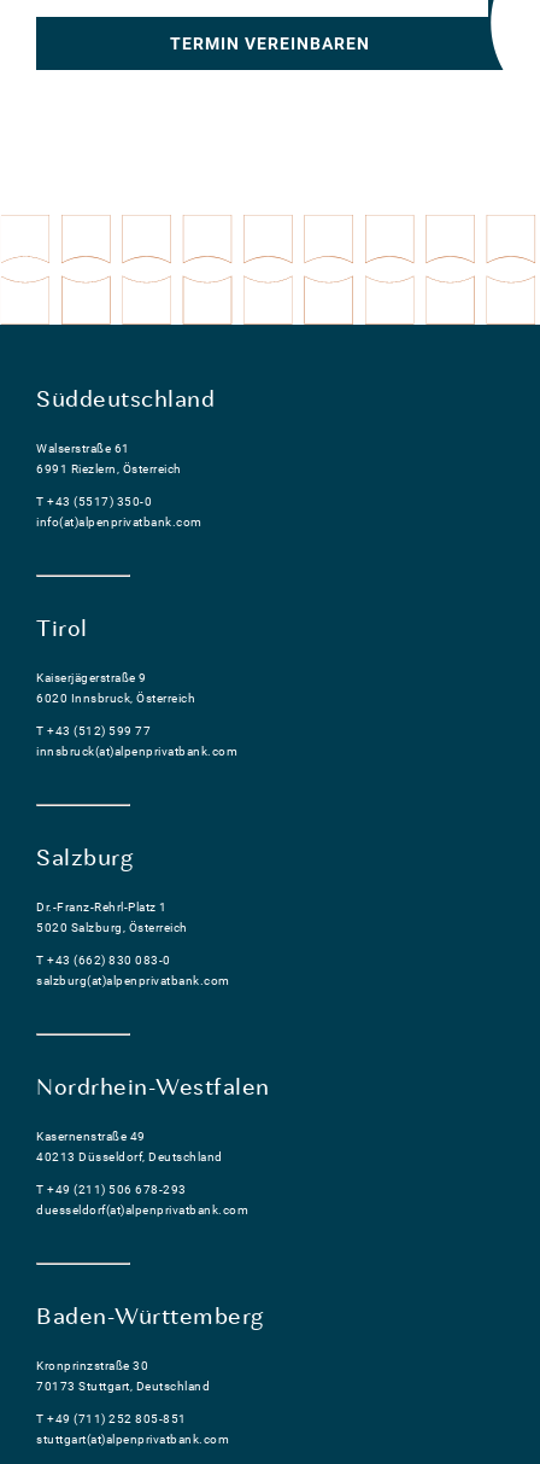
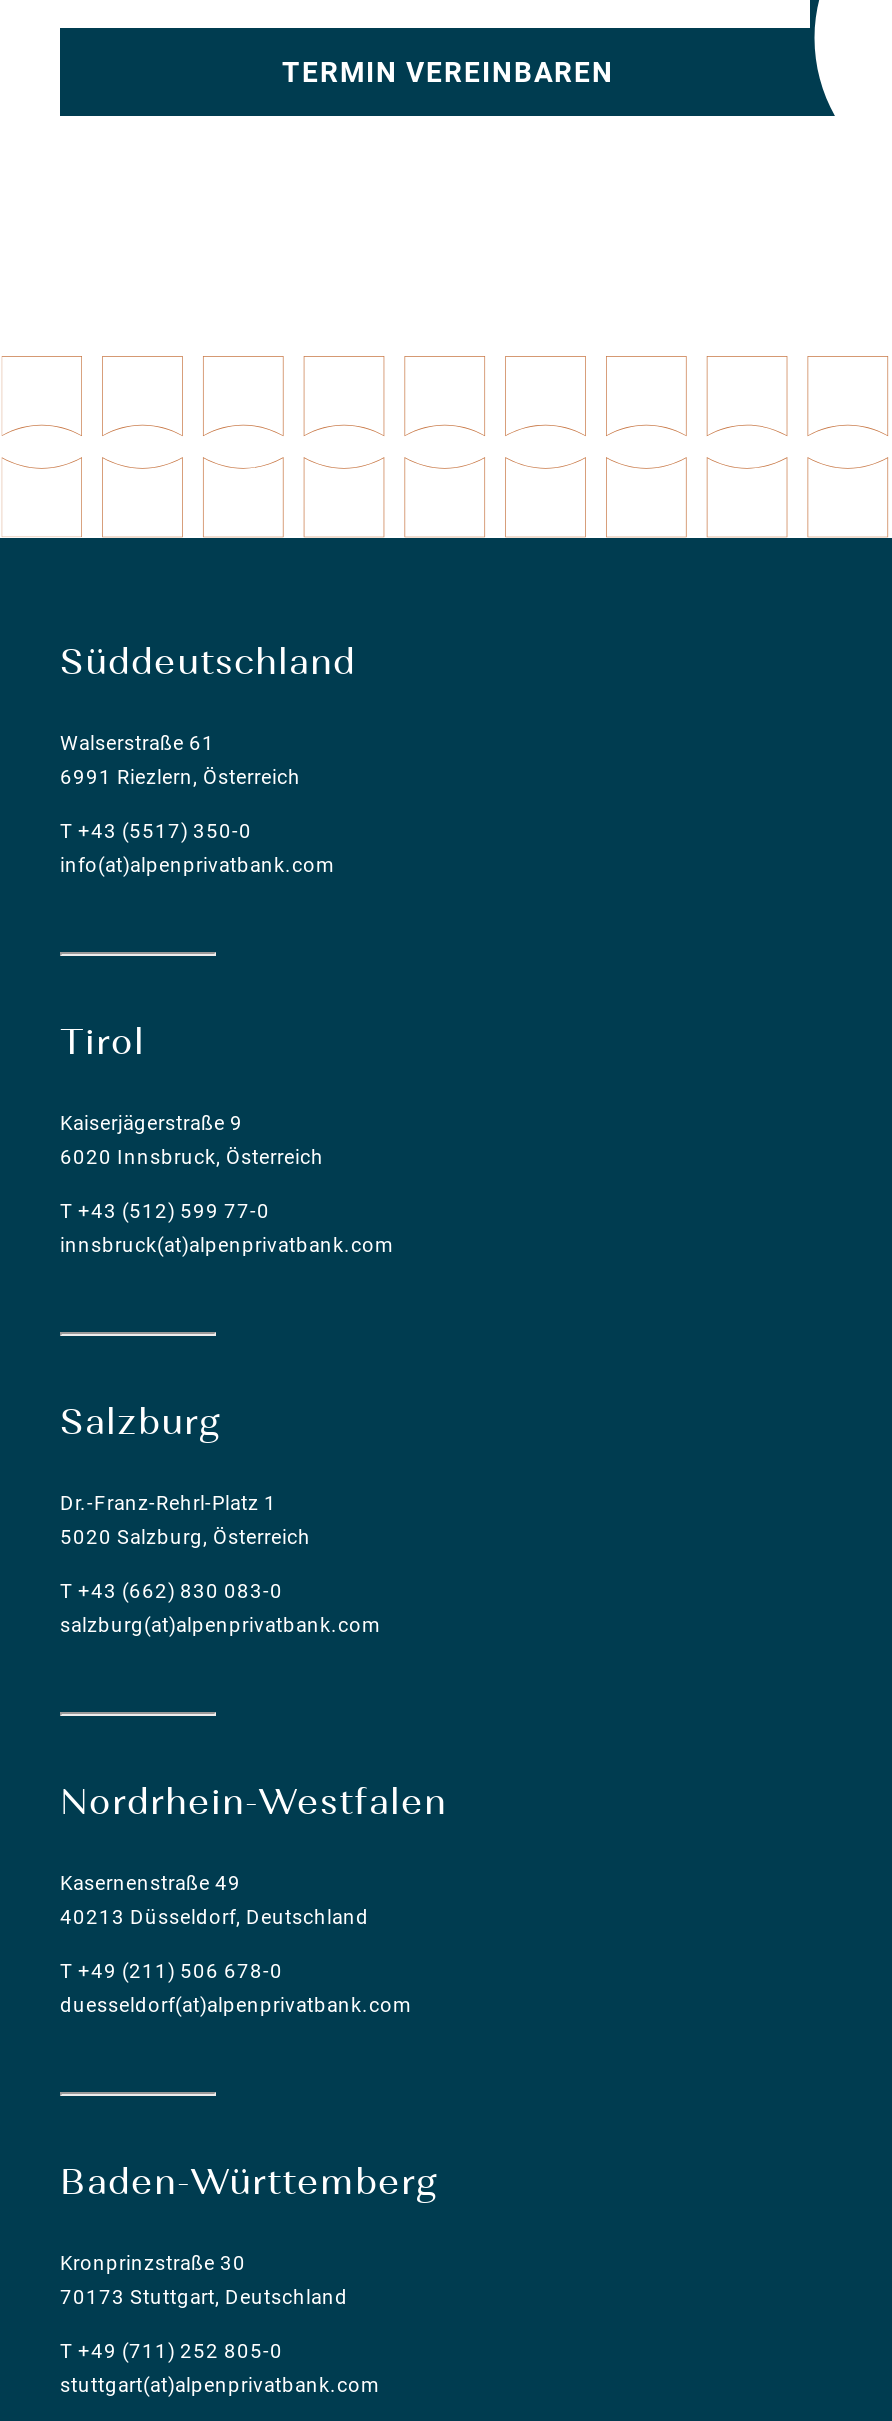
- T +43 (512) 599 77
+ T +43 (512) 599 77-0

- T +49 (211) 506 678-293
+ T +49 (211) 506 678-0

- T +49 (711) 252 805-851
+ T +49 (711) 252 805-0
